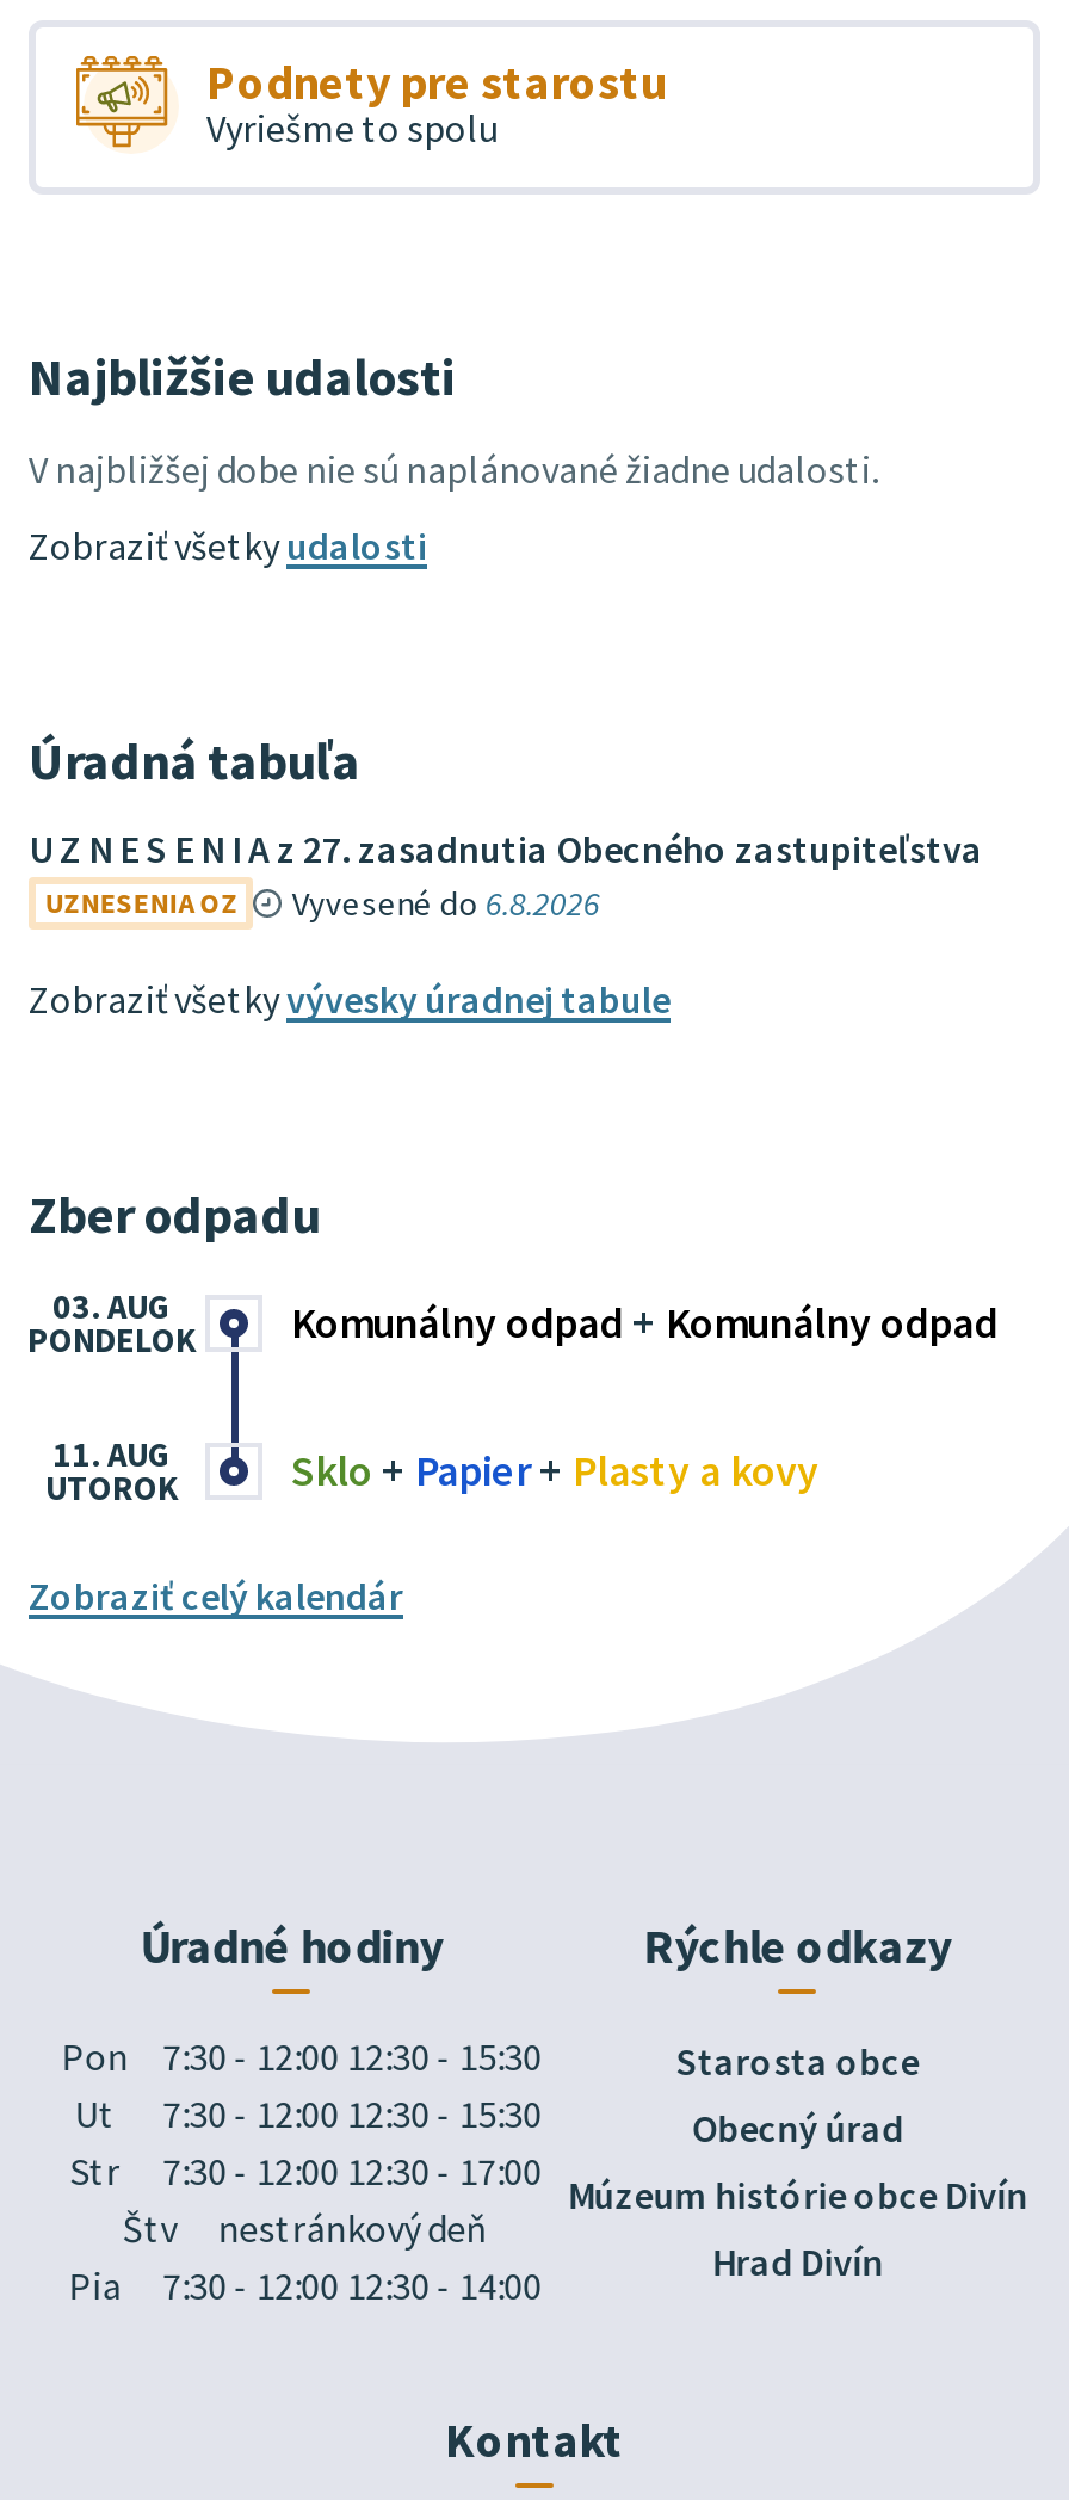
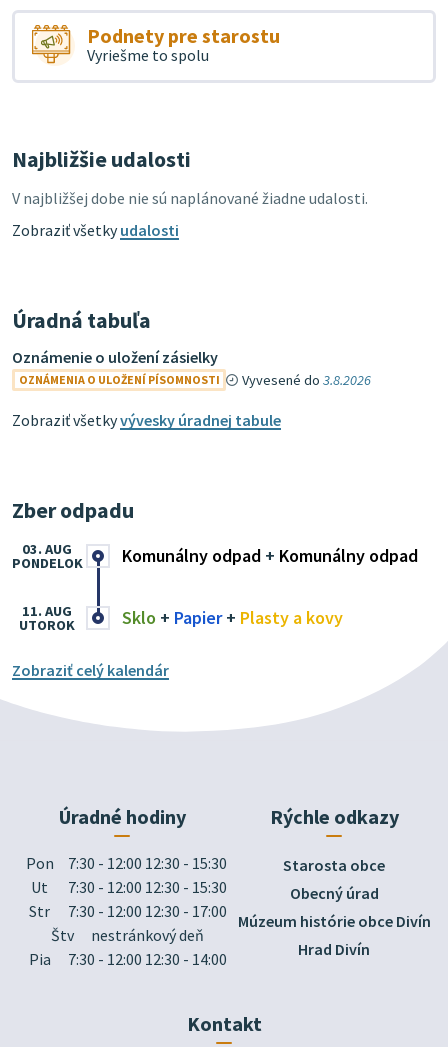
- U Z N E S E N I A z 27. zasadnutia Obecného zastupiteľstva
- UZNESENIA OZ
- Vyvesené do 6.8.2026
+ Oznámenie o uložení zásielky
+ OZNÁMENIA O ULOŽENÍ PÍSOMNOSTI
+ Vyvesené do 3.8.2026
